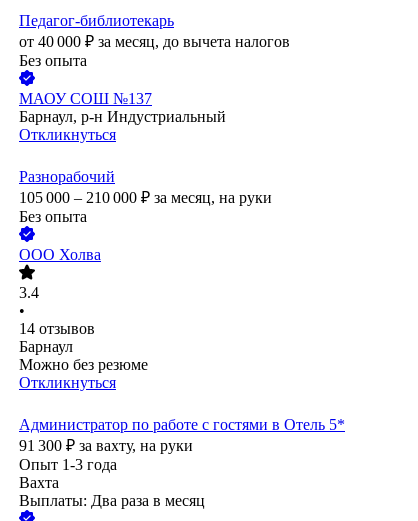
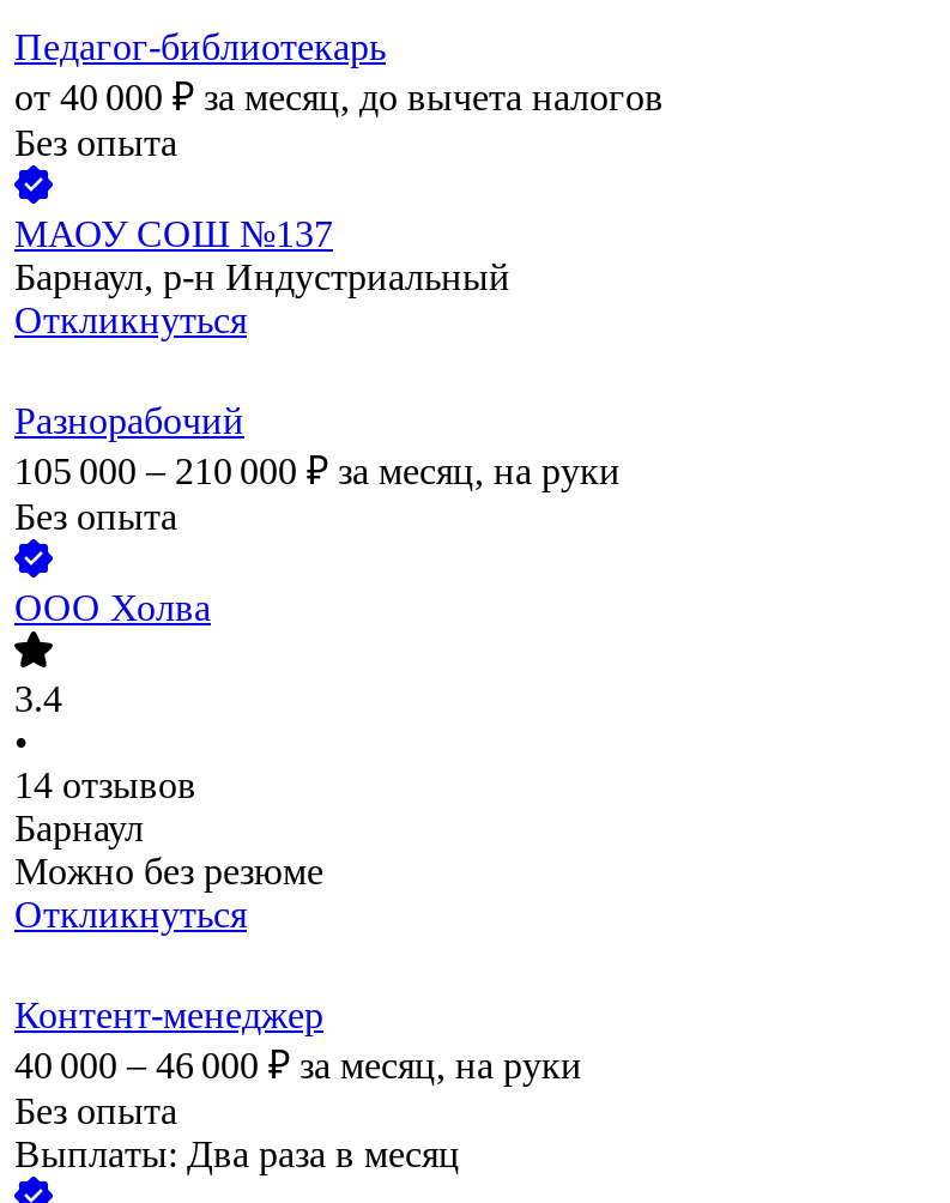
- Администратор по работе с гостями в Отель 5*
- 91 300 ₽ за вахту, на руки
- Опыт 1-3 года
- Вахта
+ Контент-менеджер
+ 40 000 – 46 000 ₽ за месяц, на руки
+ Без опыта
